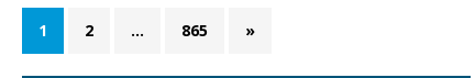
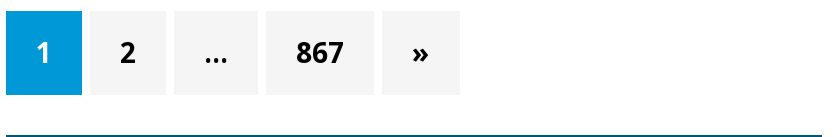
- 865
+ 867
